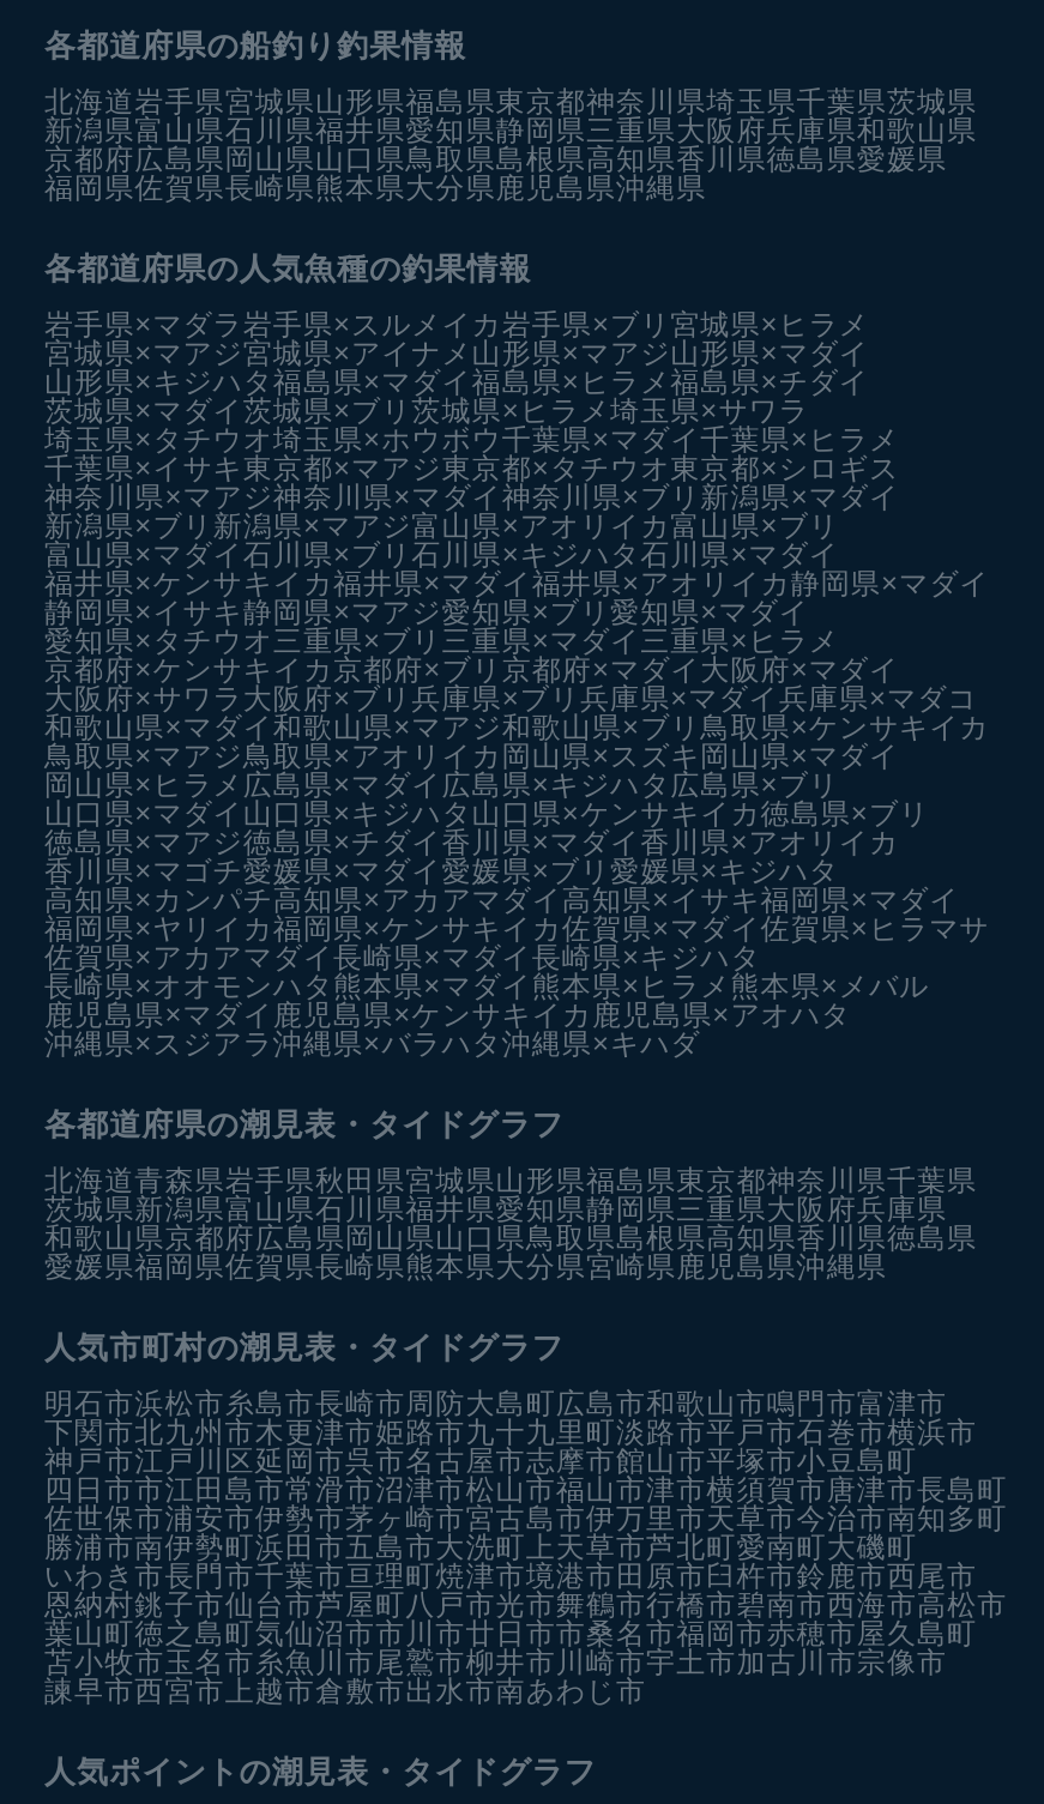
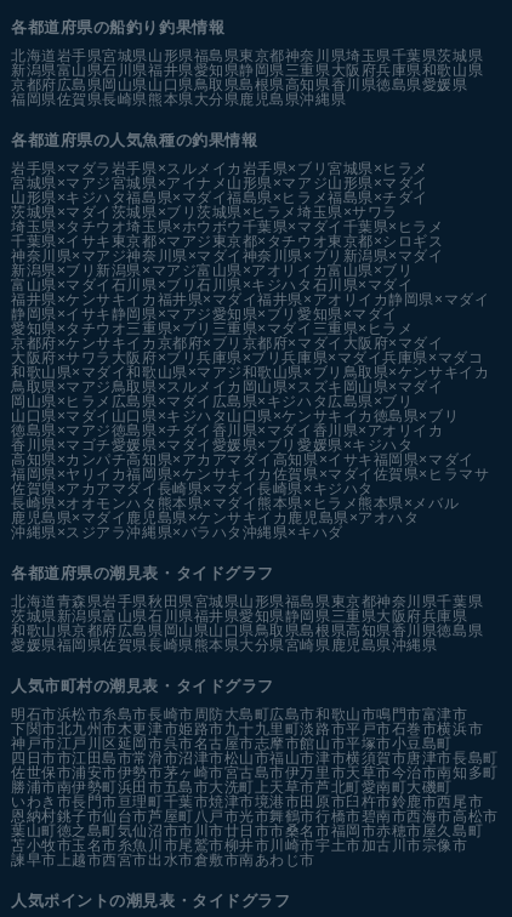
- 鳥取県×マアジ鳥取県×アオリイカ岡山県×スズキ岡山県×マダイ
+ 鳥取県×マアジ鳥取県×スルメイカ岡山県×スズキ岡山県×マダイ

- いわき市長門市千葉市亘理町焼津市境港市田原市臼杵市鈴鹿市西尾市
+ いわき市長門市亘理町千葉市焼津市境港市田原市臼杵市鈴鹿市西尾市

- 諫早市西宮市上越市倉敷市出水市南あわじ市
+ 諫早市上越市西宮市出水市倉敷市南あわじ市
